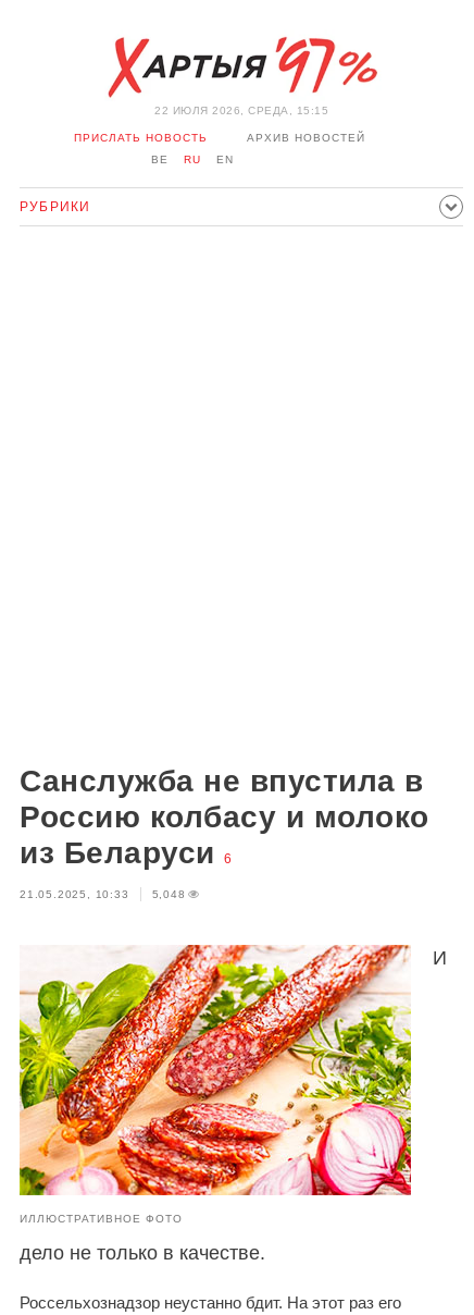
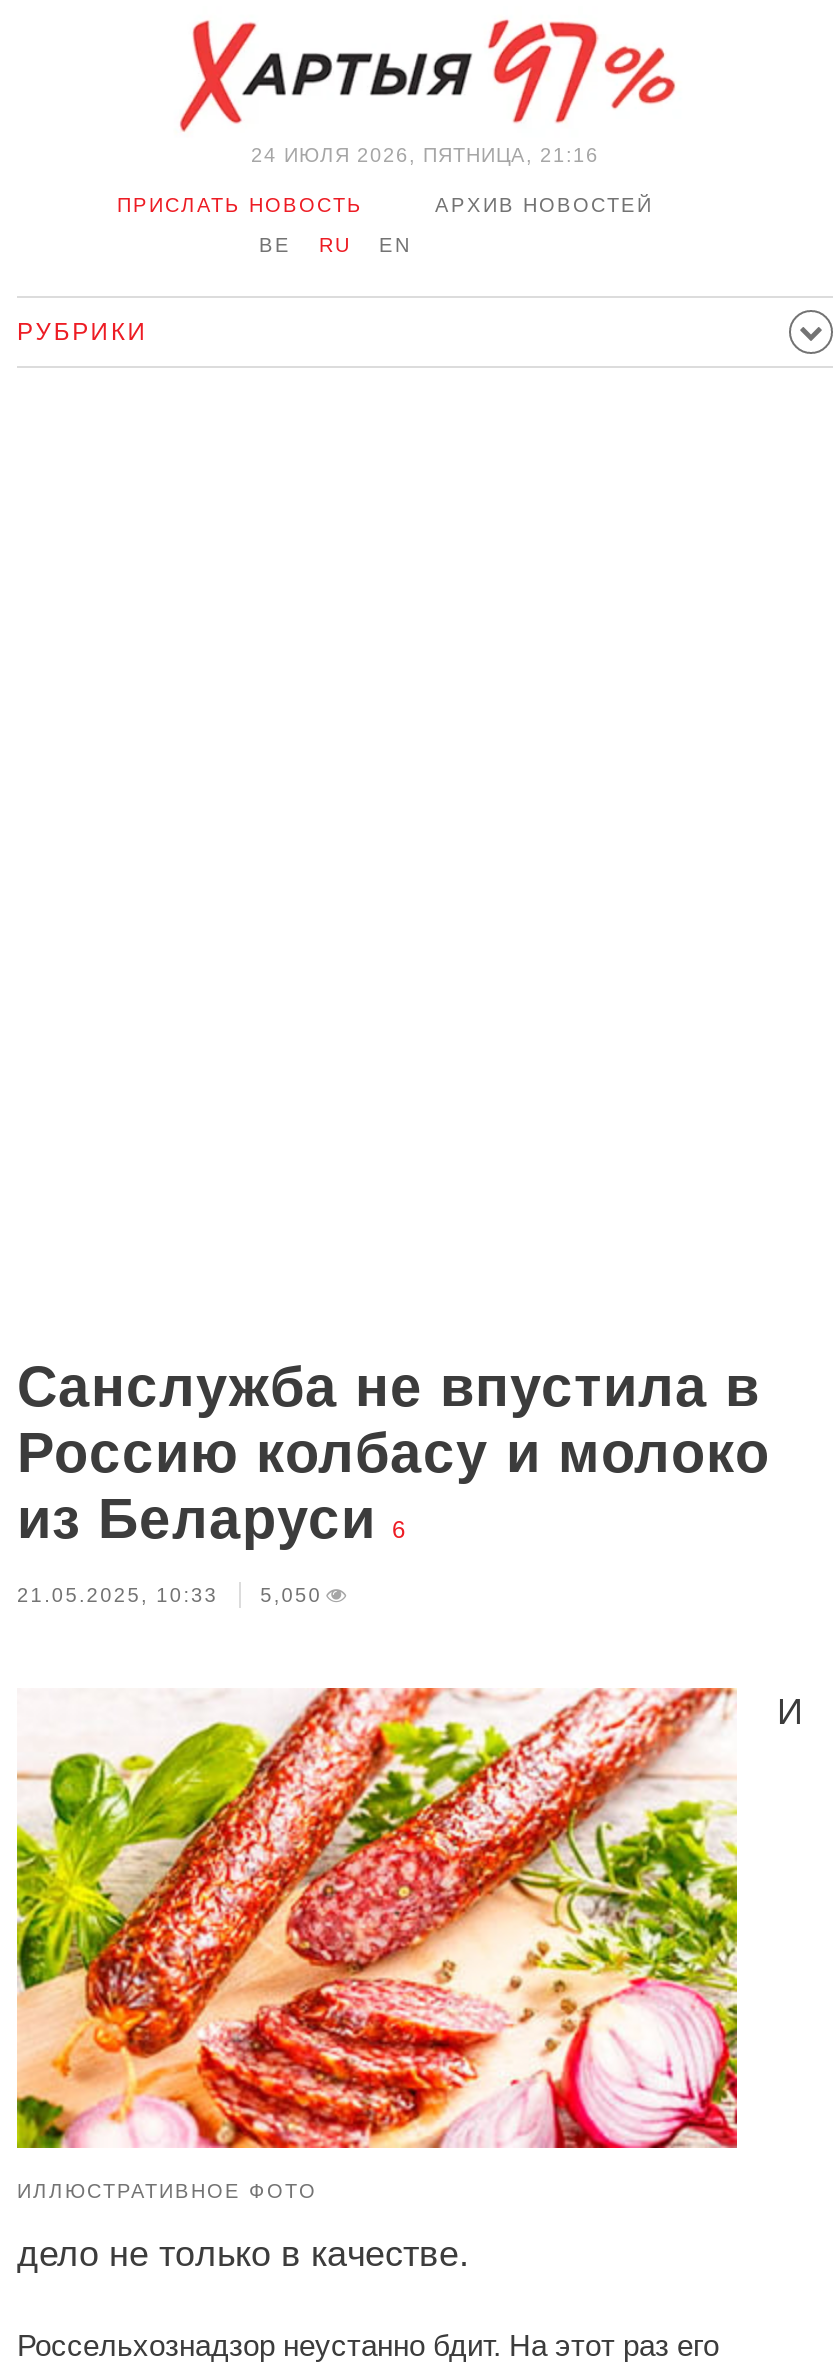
- 22 ИЮЛЯ 2026, СРЕДА, 15:15
+ 24 ИЮЛЯ 2026, ПЯТНИЦА, 21:16

- 21.05.2025, 10:33 5,048
+ 21.05.2025, 10:33 5,050
